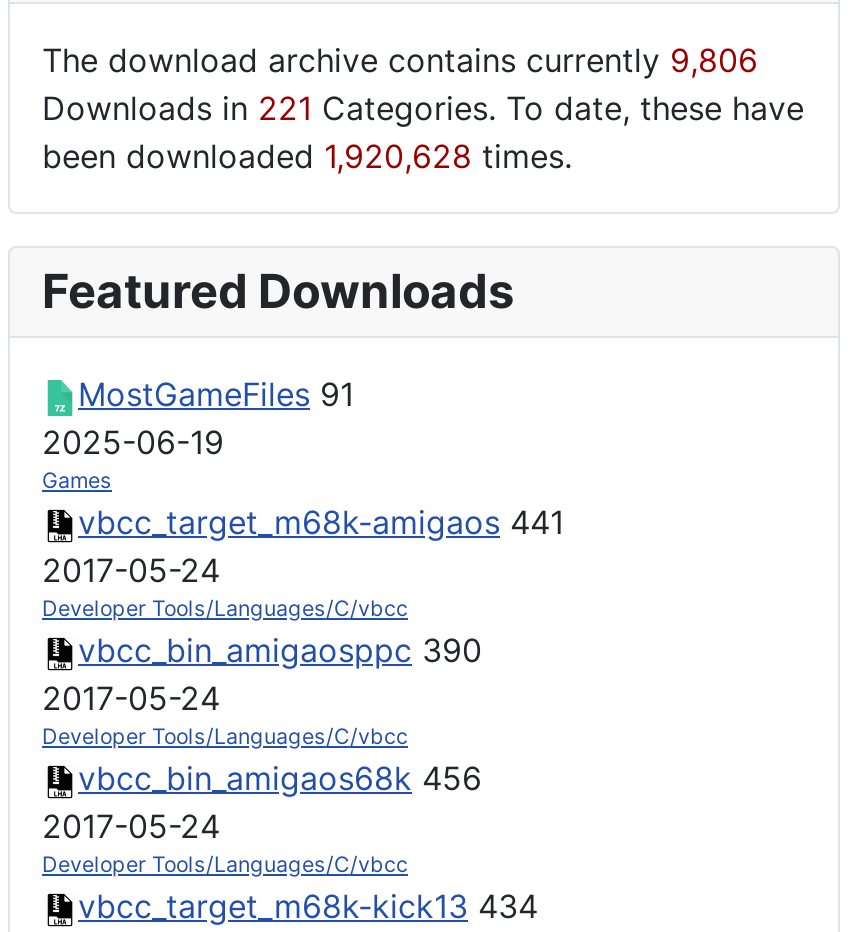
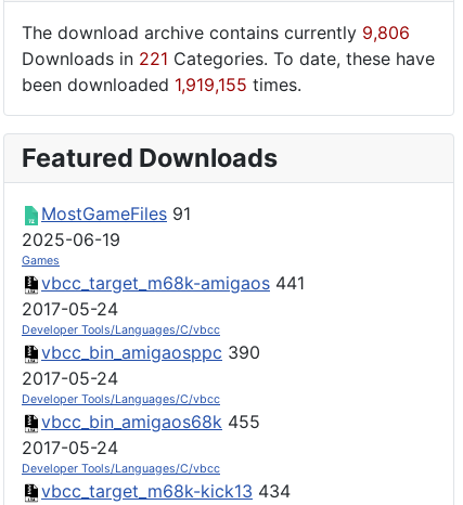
- been downloaded 1,920,628 times.
+ been downloaded 1,919,155 times.

- vbcc_bin_amigaos68k 456
+ vbcc_bin_amigaos68k 455
